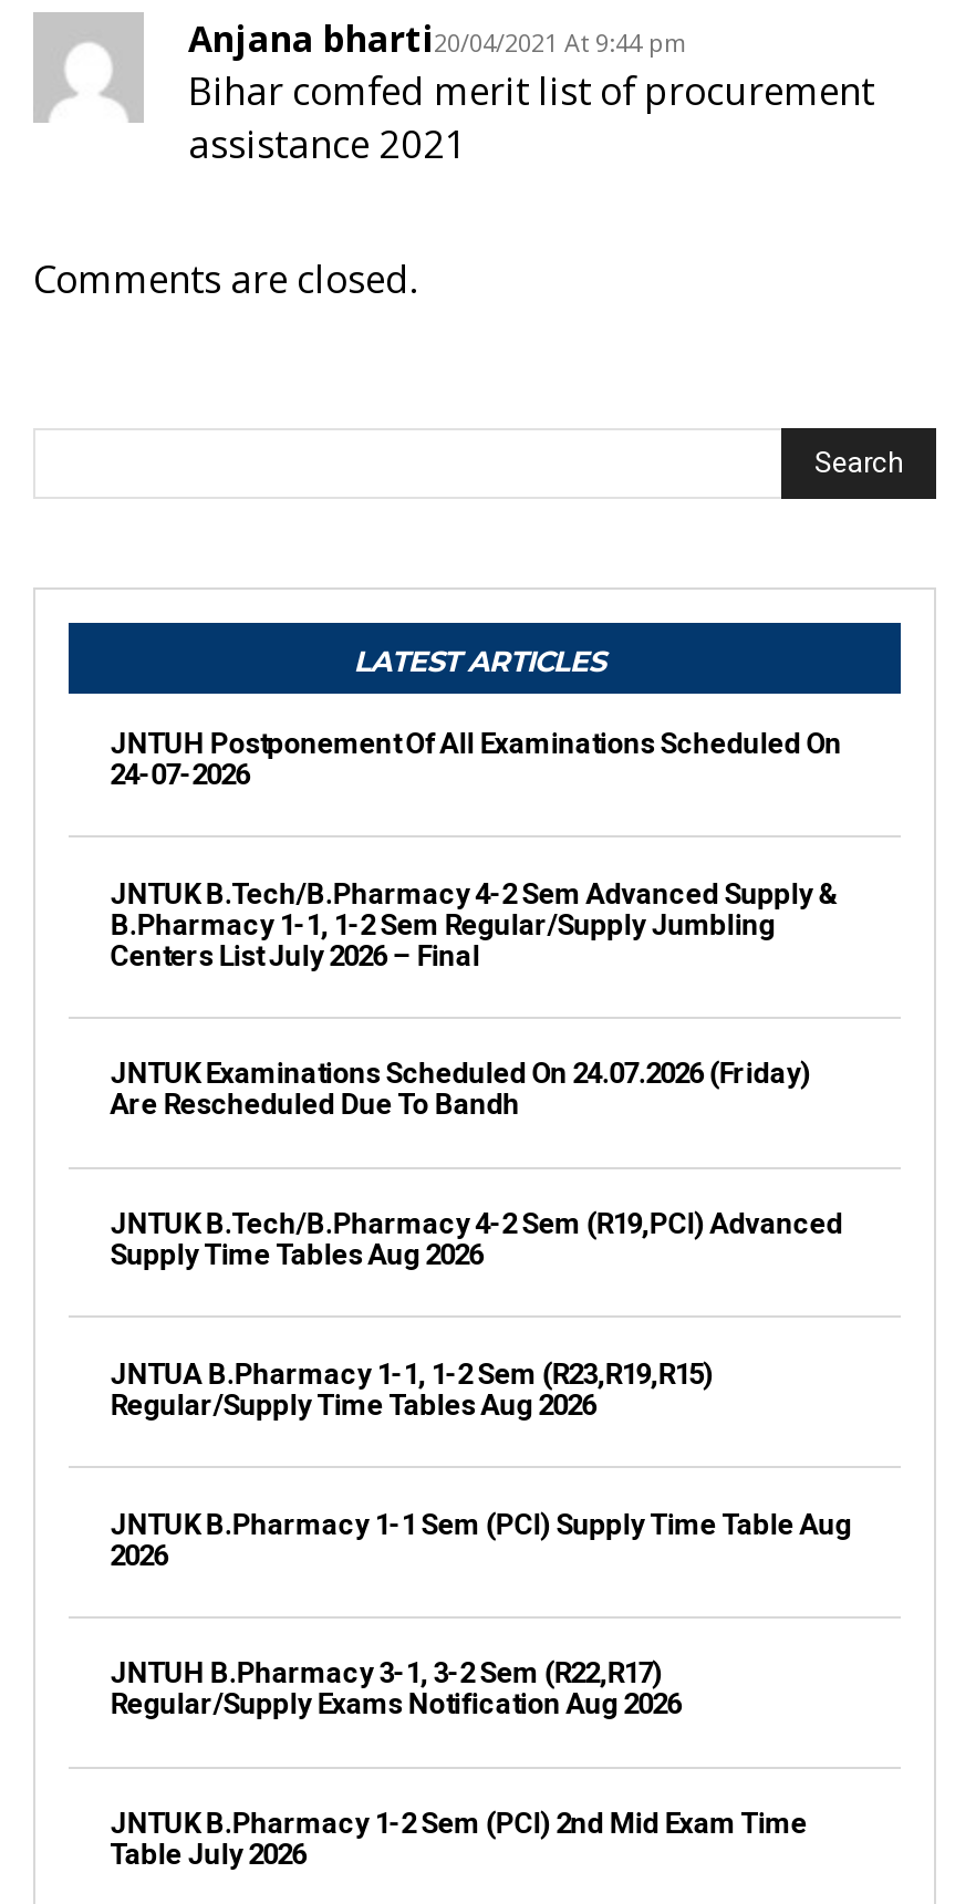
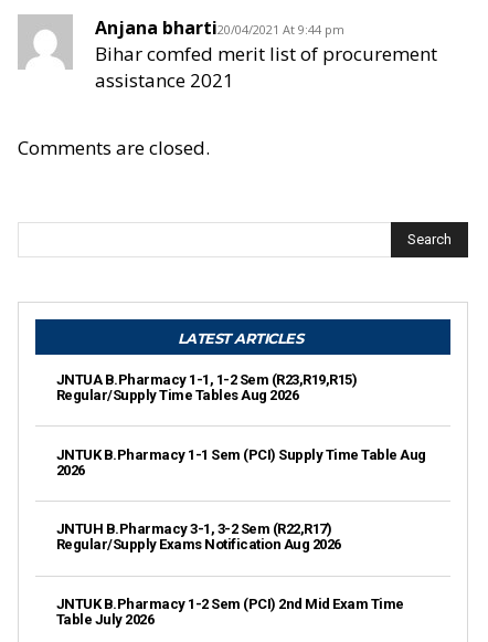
- JNTUH Postponement Of All Examinations Scheduled On
- 24-07-2026

- JNTUK B.Tech/B.Pharmacy 4-2 Sem Advanced Supply &
- B.Pharmacy 1-1, 1-2 Sem Regular/Supply Jumbling
- Centers List July 2026 – Final

- JNTUK Examinations Scheduled On 24.07.2026 (Friday)
- Are Rescheduled Due To Bandh

- JNTUK B.Tech/B.Pharmacy 4-2 Sem (R19,PCI) Advanced
- Supply Time Tables Aug 2026
